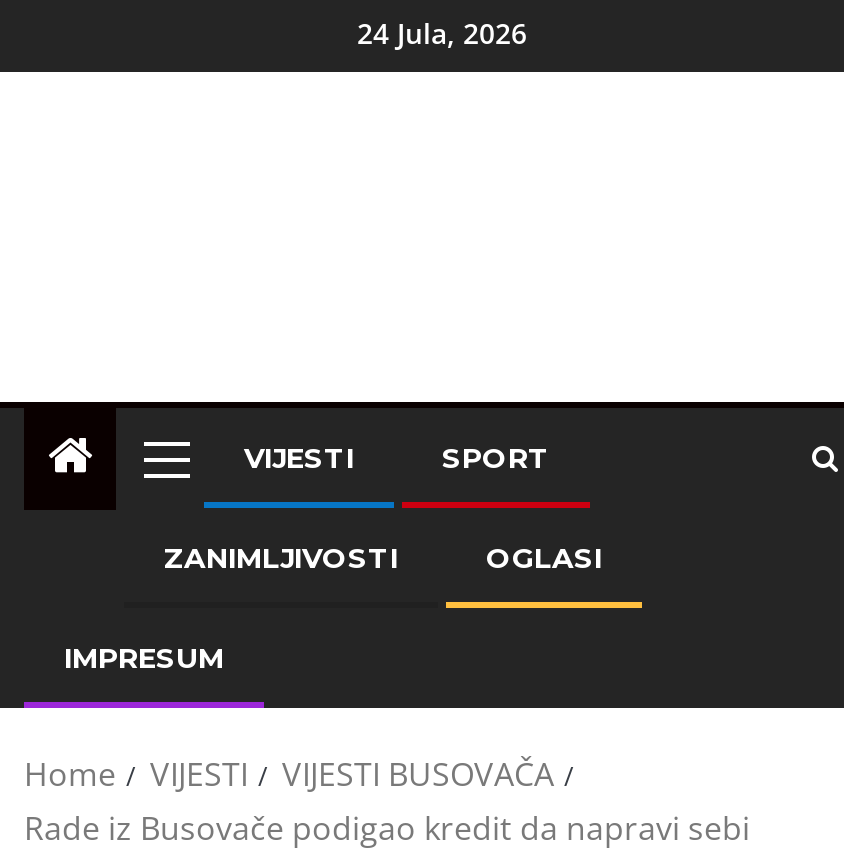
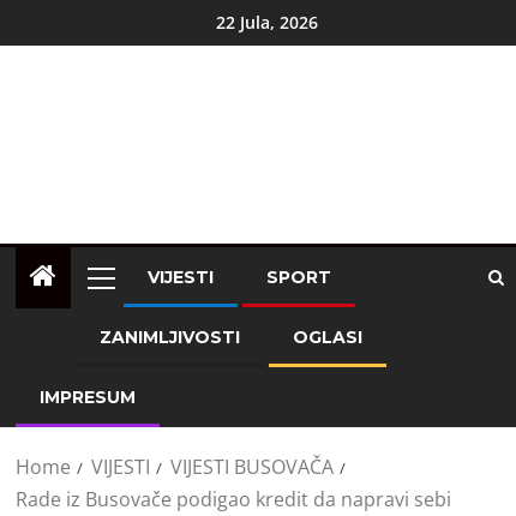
- 24 Jula, 2026
+ 22 Jula, 2026
